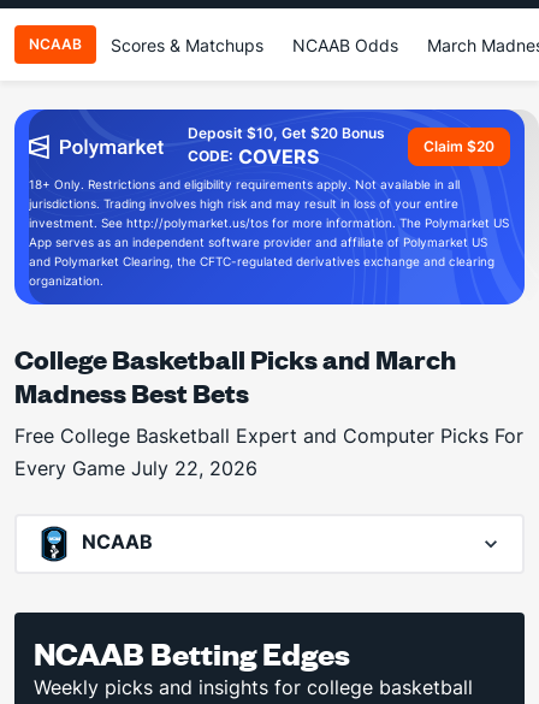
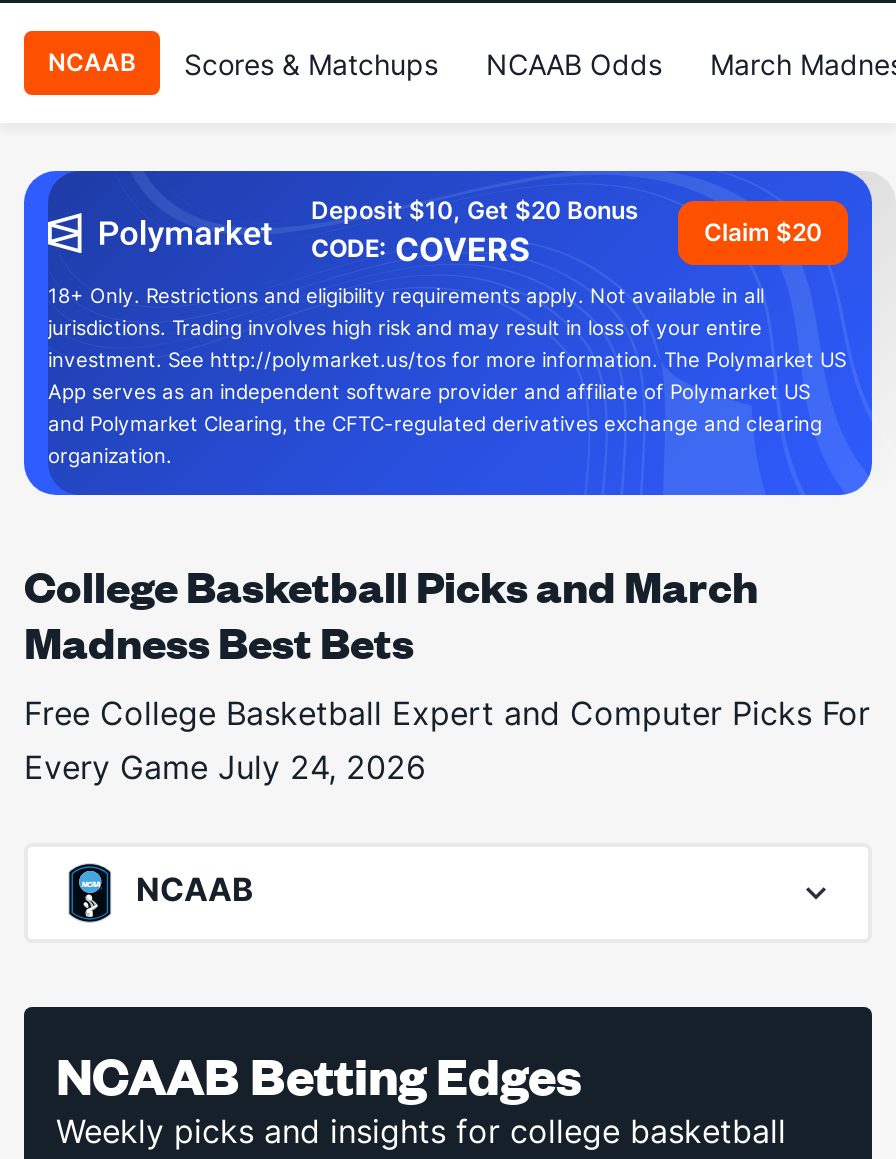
- Every Game July 22, 2026
+ Every Game July 24, 2026
